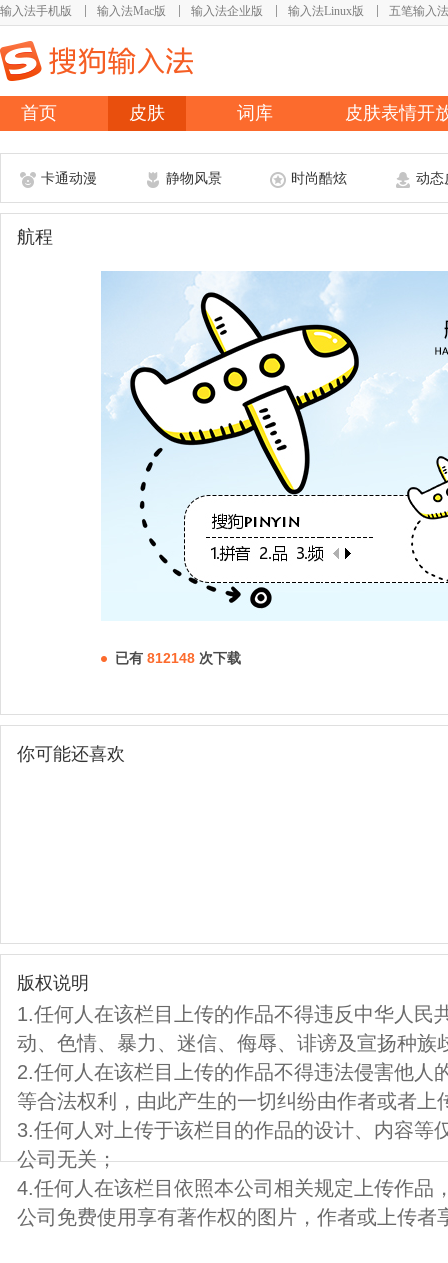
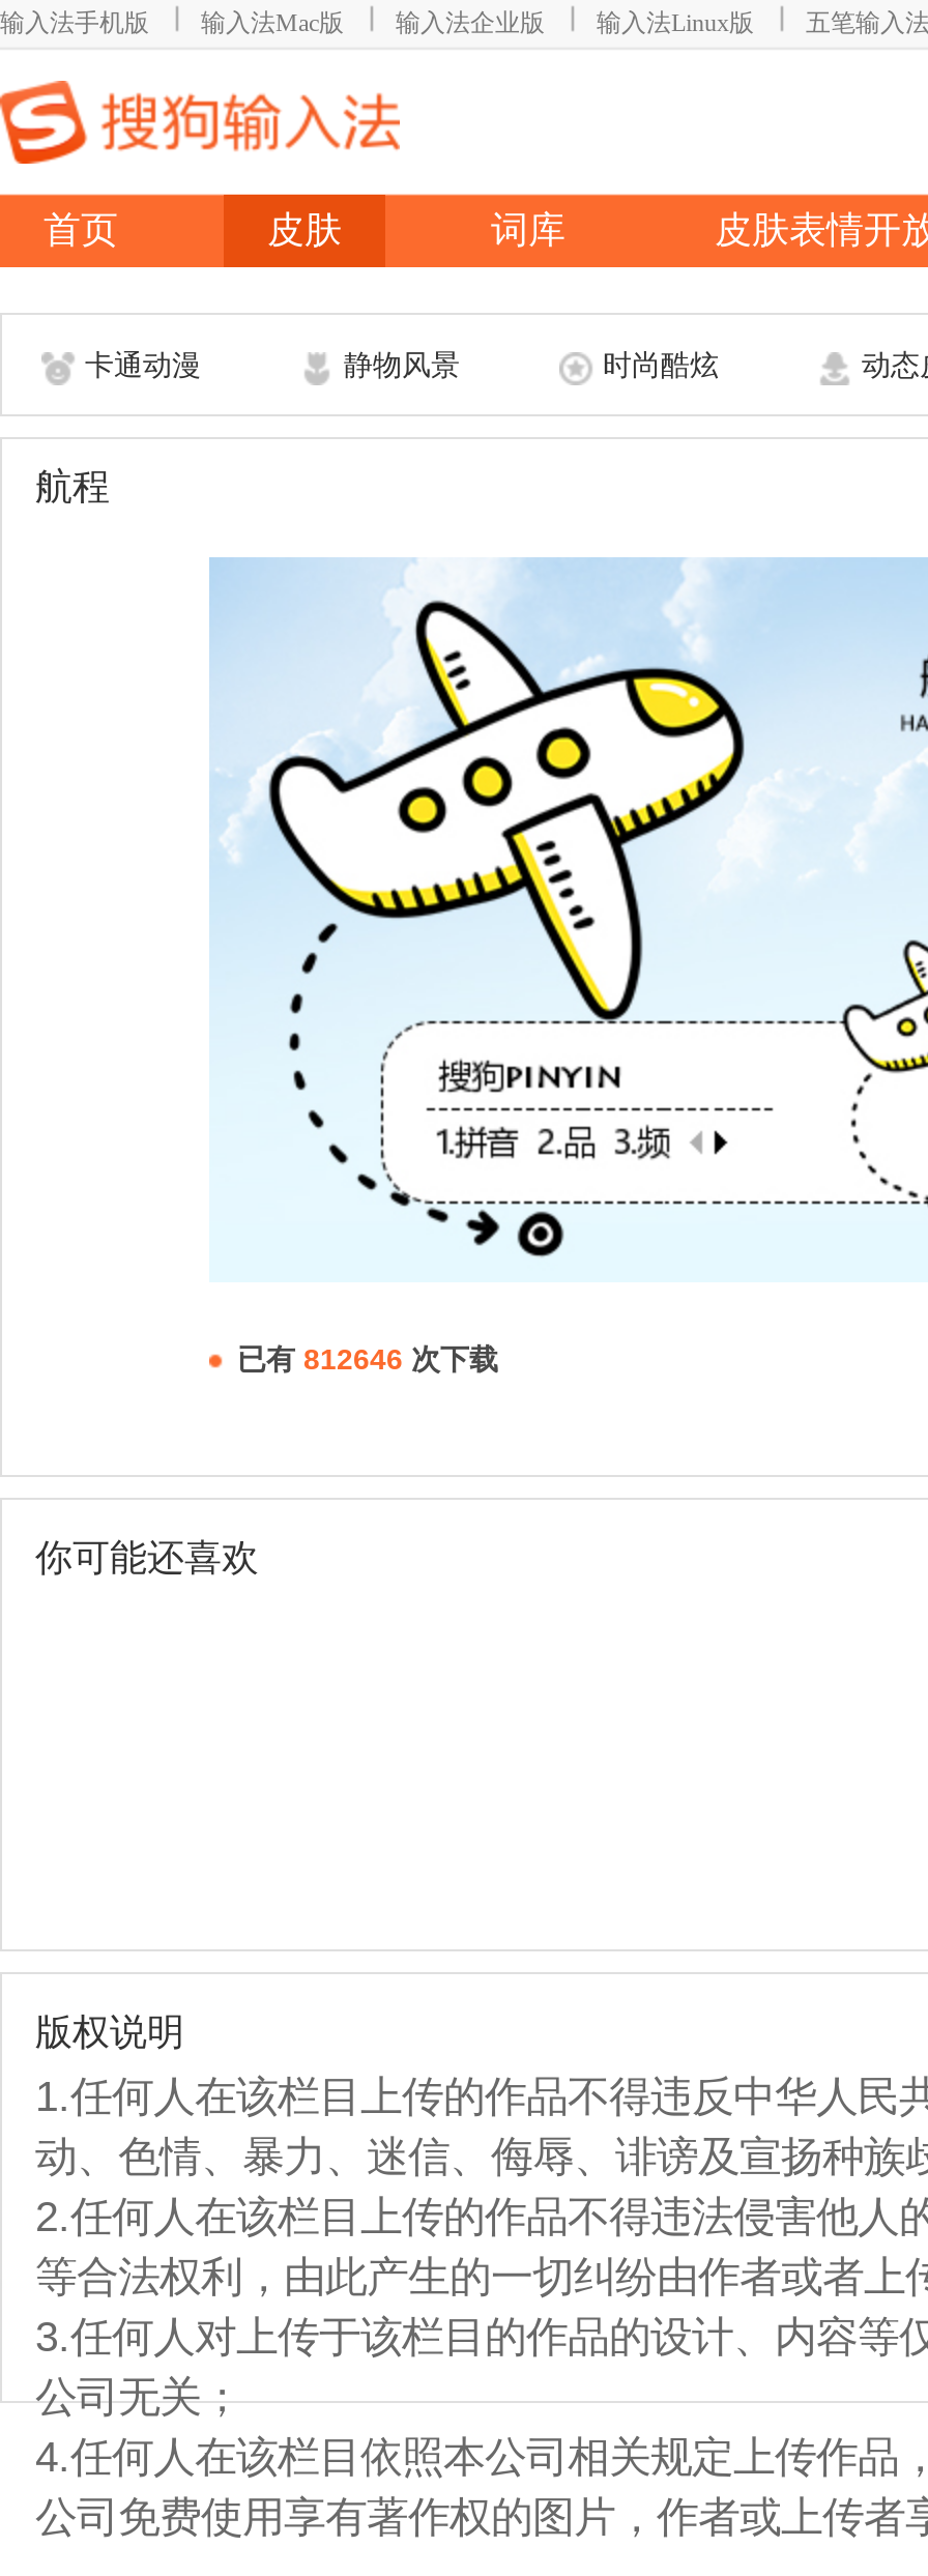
- 已有812148次下载
+ 已有812646次下载
